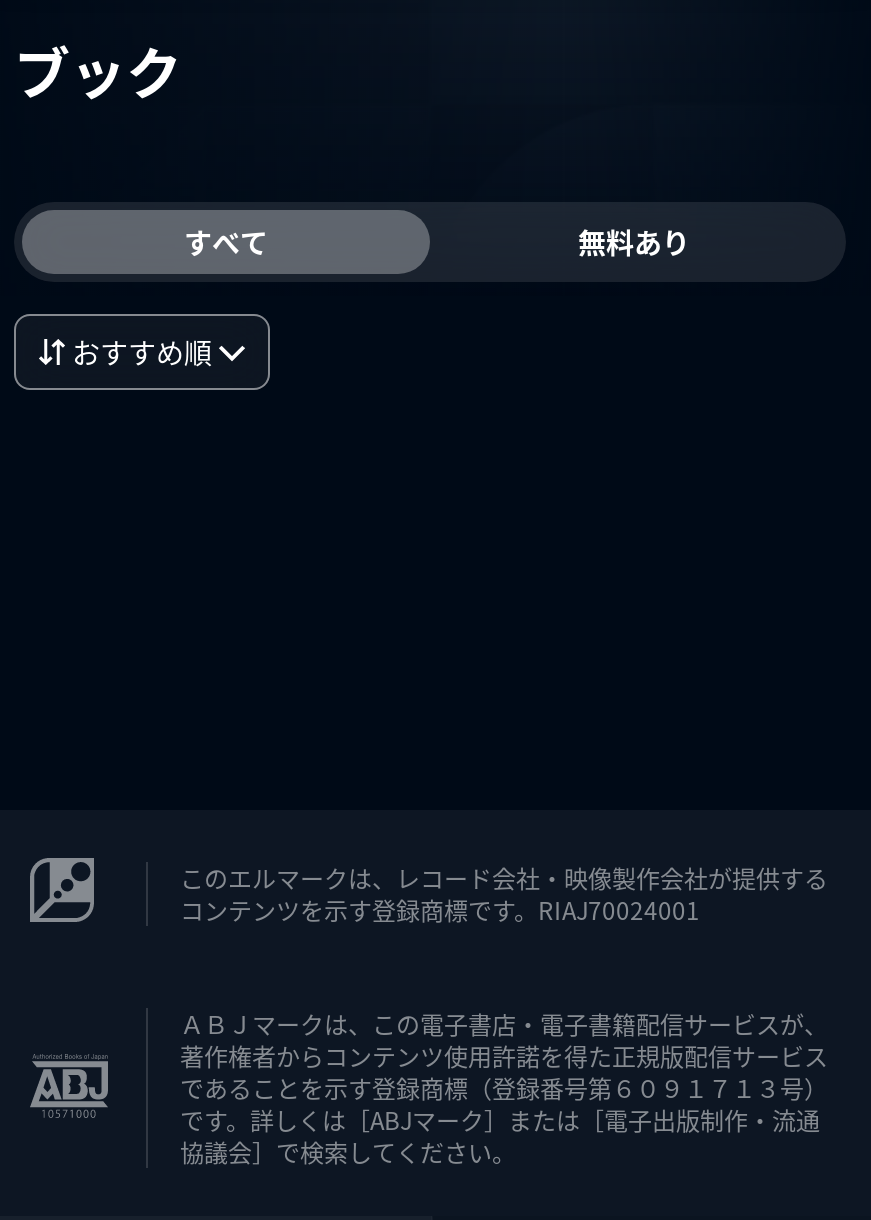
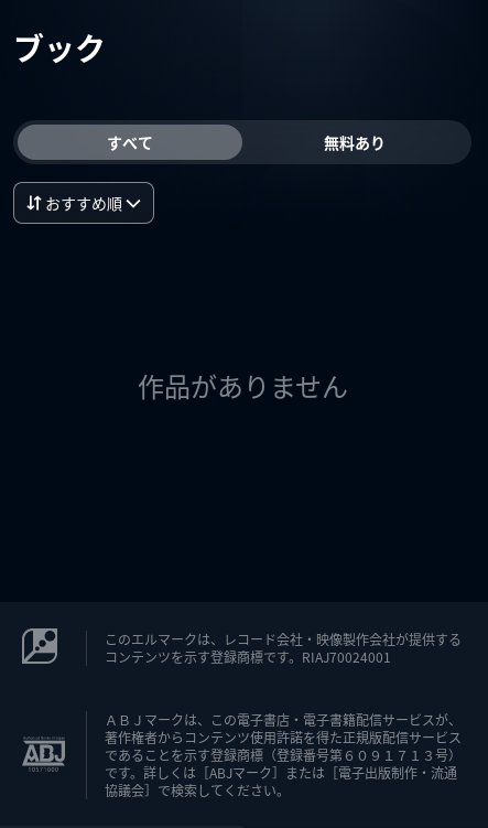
+ 作品がありません
